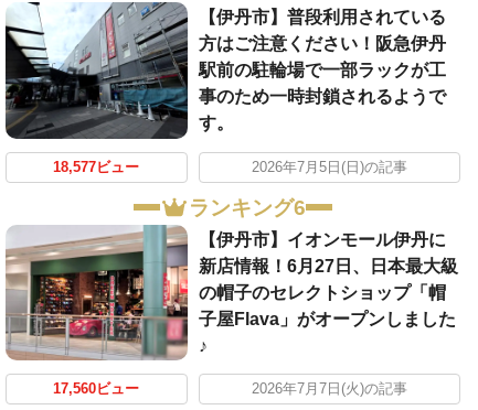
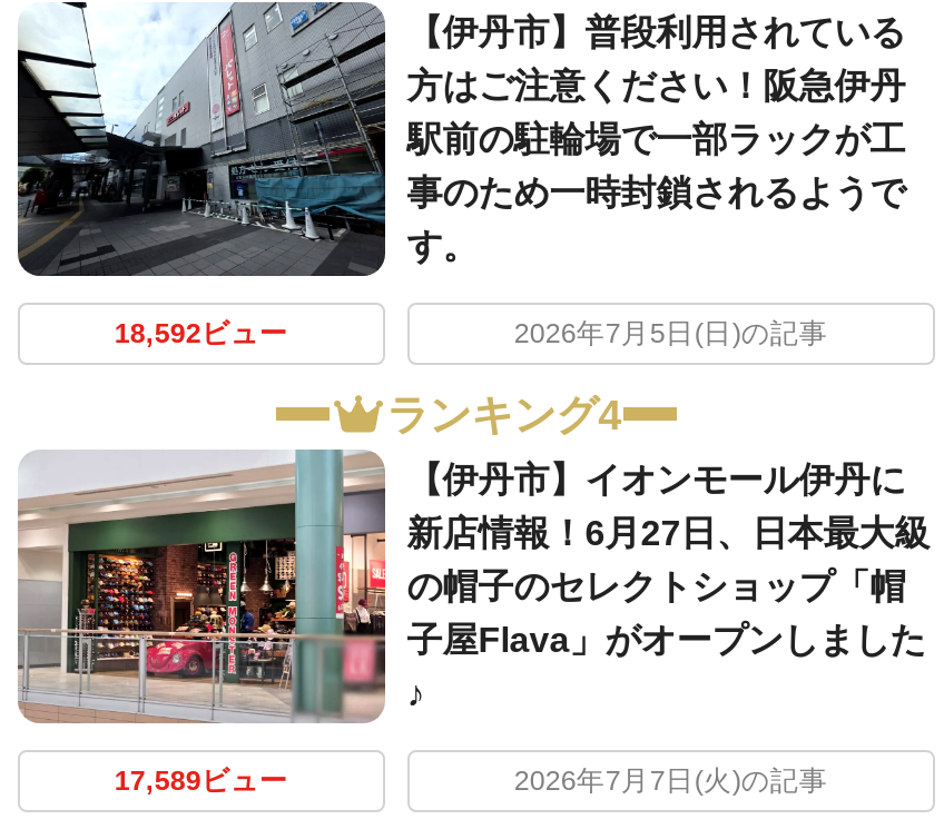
- 18,577ビュー
+ 18,592ビュー

- ランキング6
+ ランキング4

- 17,560ビュー
+ 17,589ビュー
